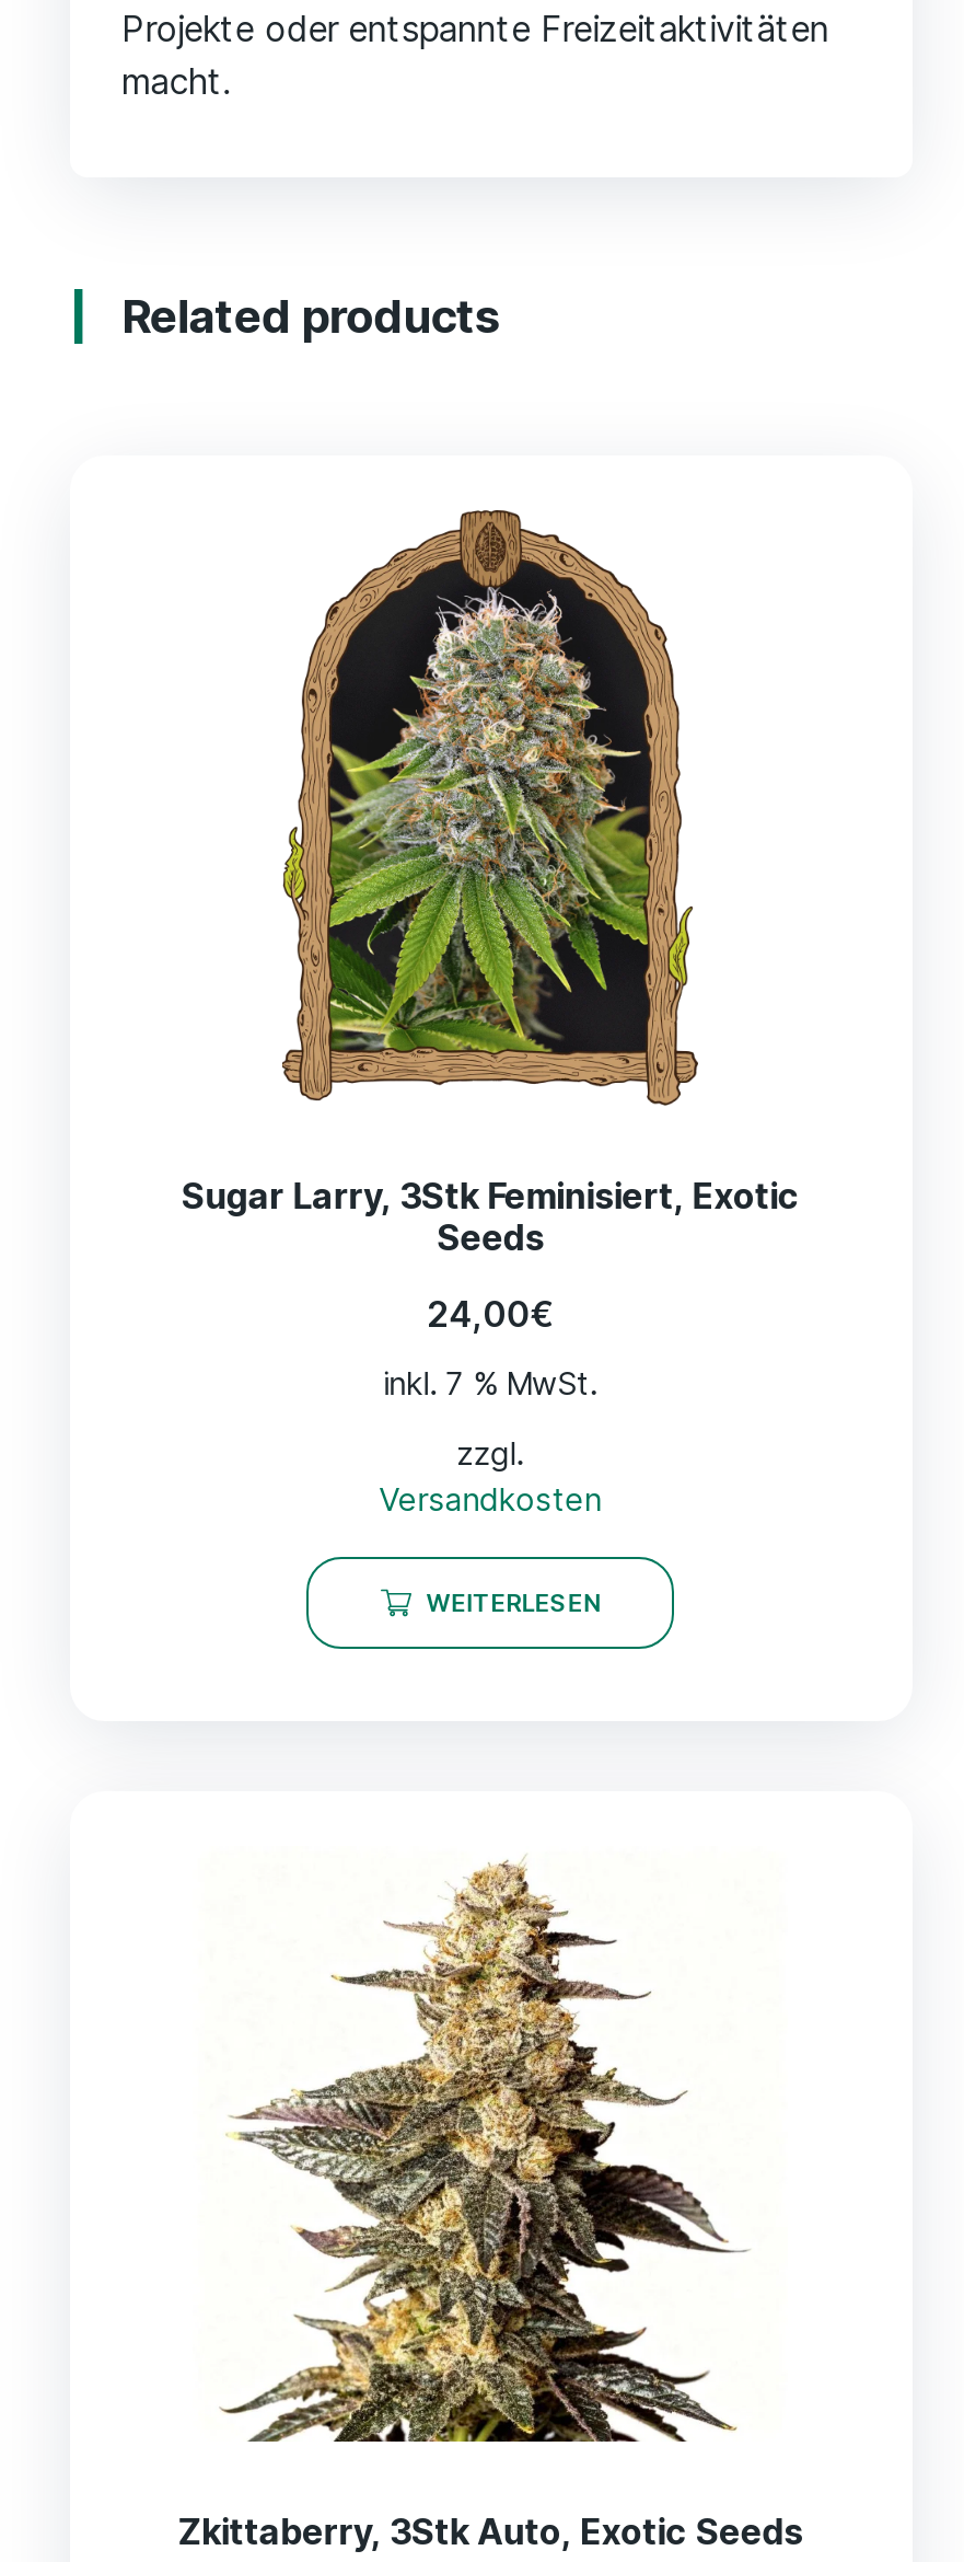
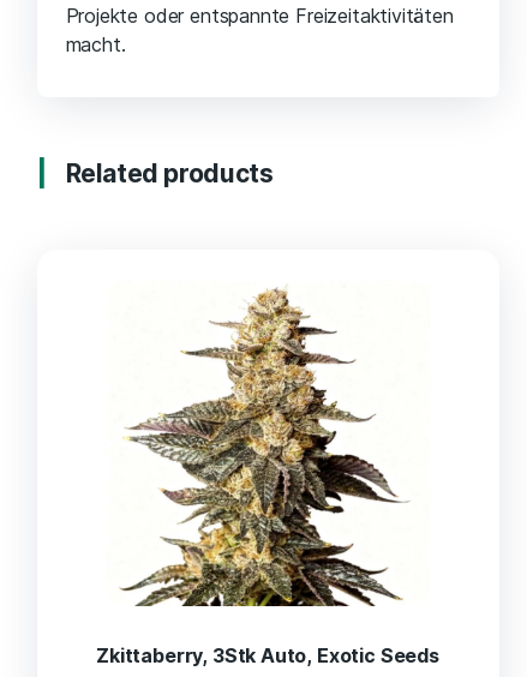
- [image]
- Sugar Larry, 3Stk Feminisiert, Exotic
- Seeds
- 24,00€
- inkl. 7 % MwSt.
- zzgl.
- Versandkosten
- WEITERLESEN
